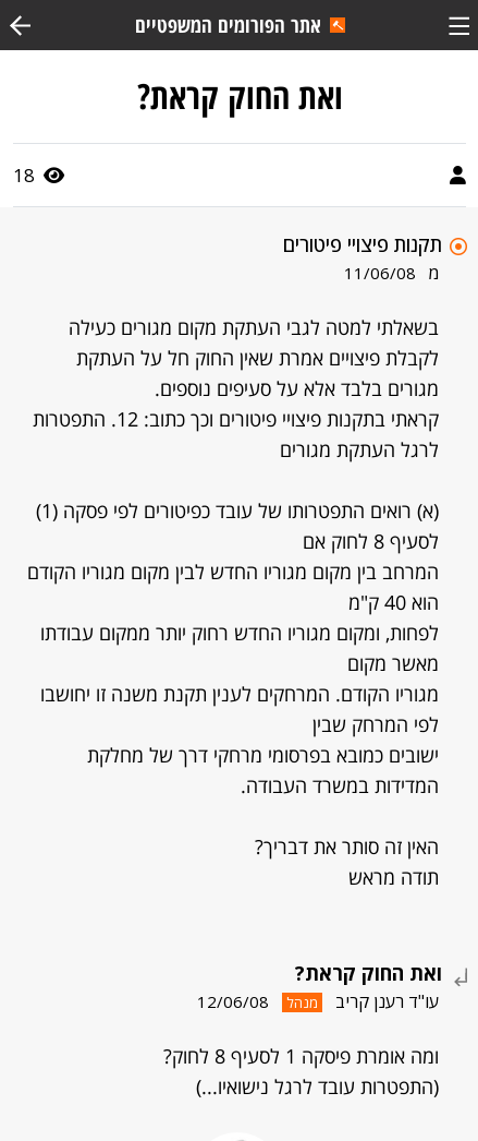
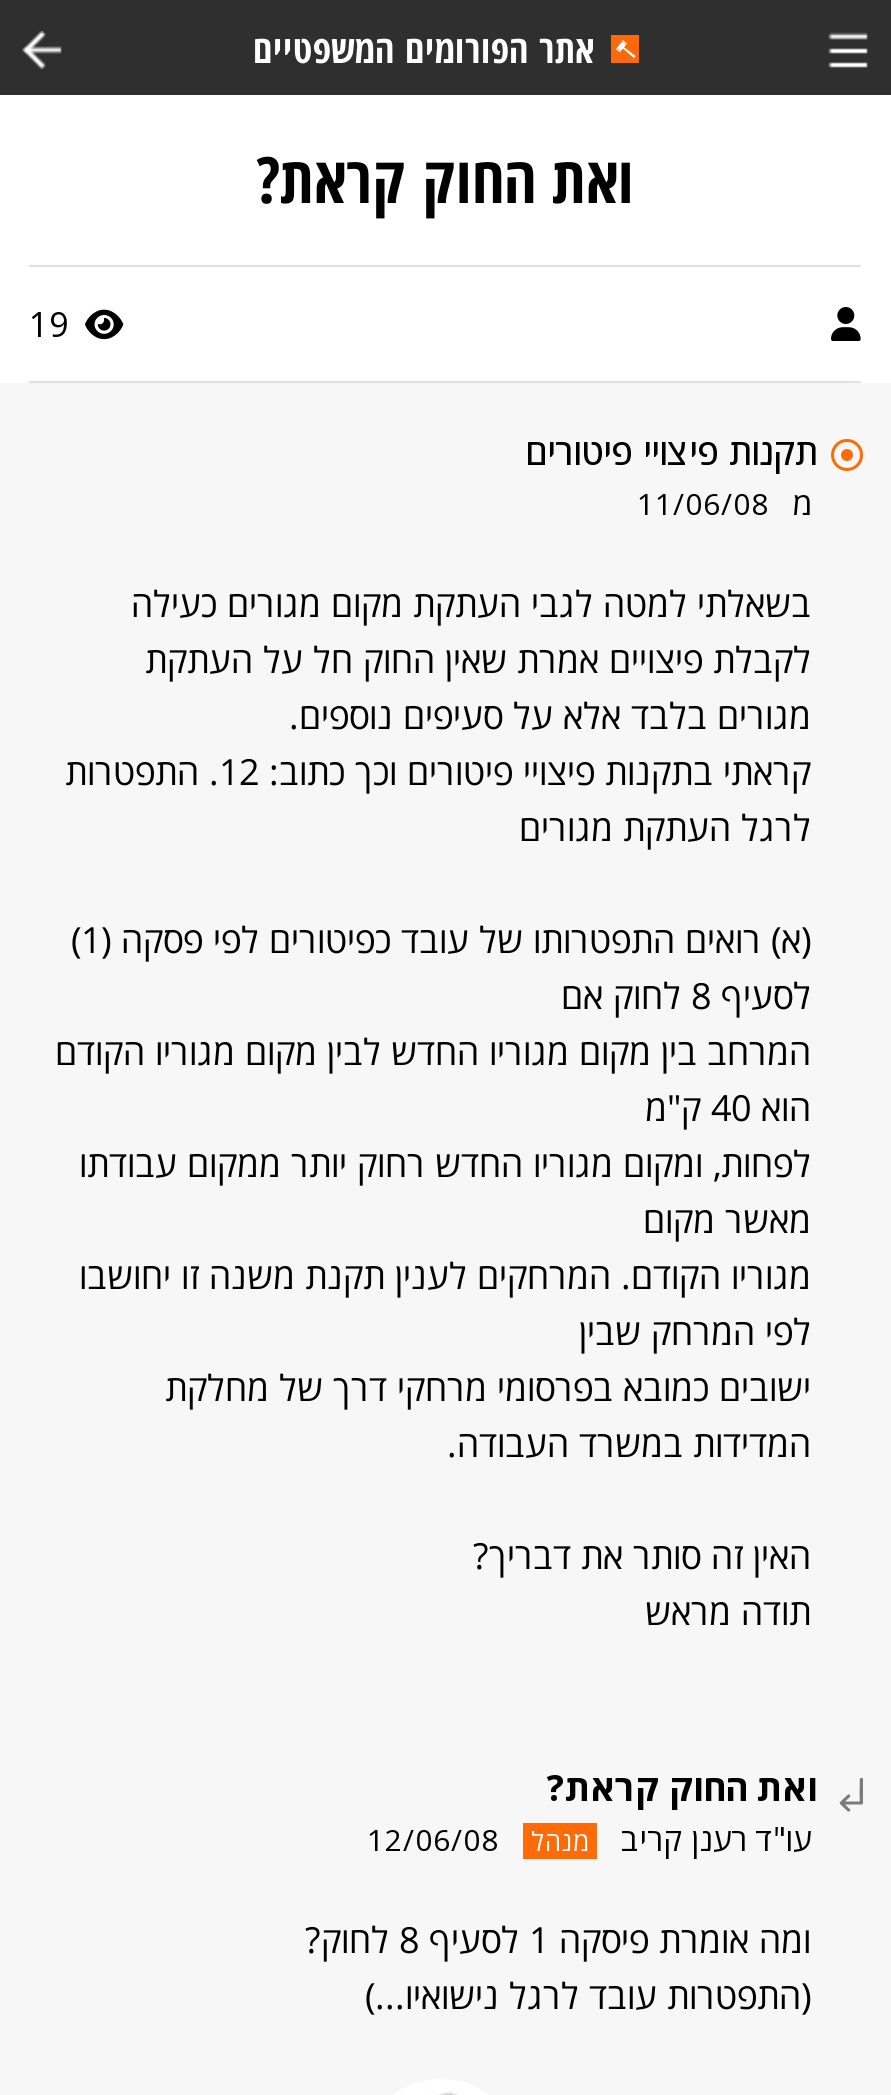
- 18
+ 19
